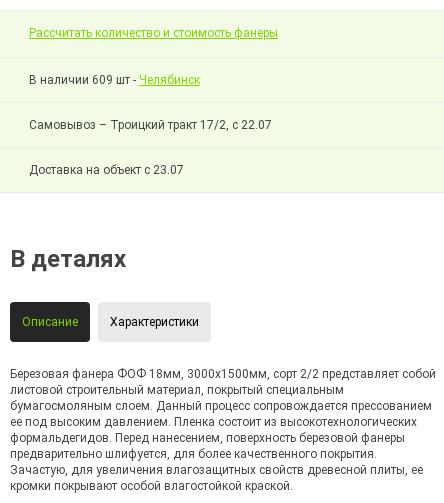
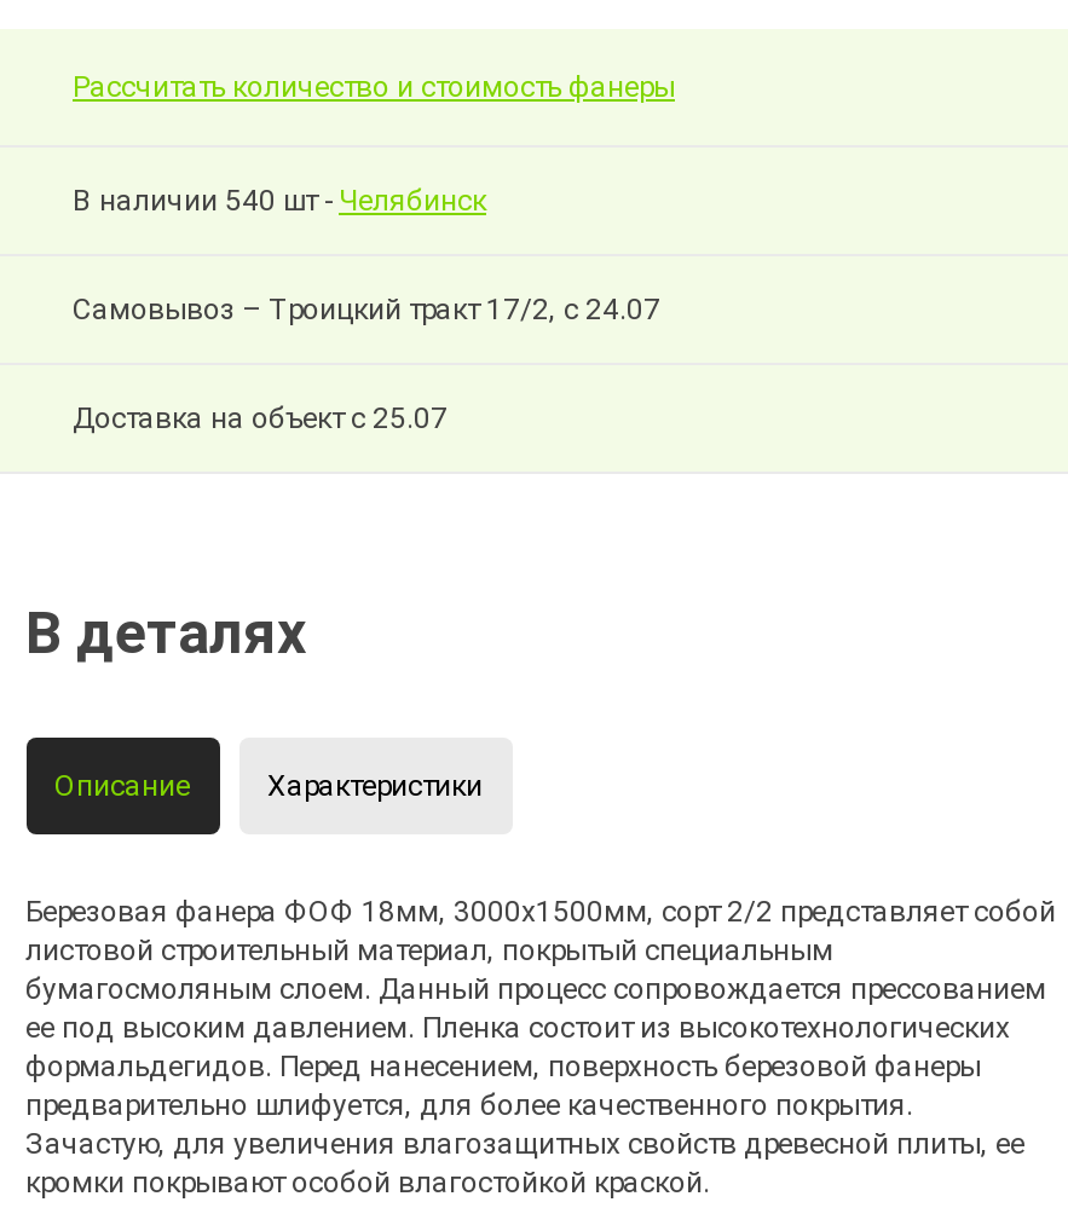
- В наличии 609 шт - Челябинск
+ В наличии 540 шт - Челябинск

- Самовывоз – Троицкий тракт 17/2, с 22.07
+ Самовывоз – Троицкий тракт 17/2, с 24.07

- Доставка на объект с 23.07
+ Доставка на объект с 25.07
